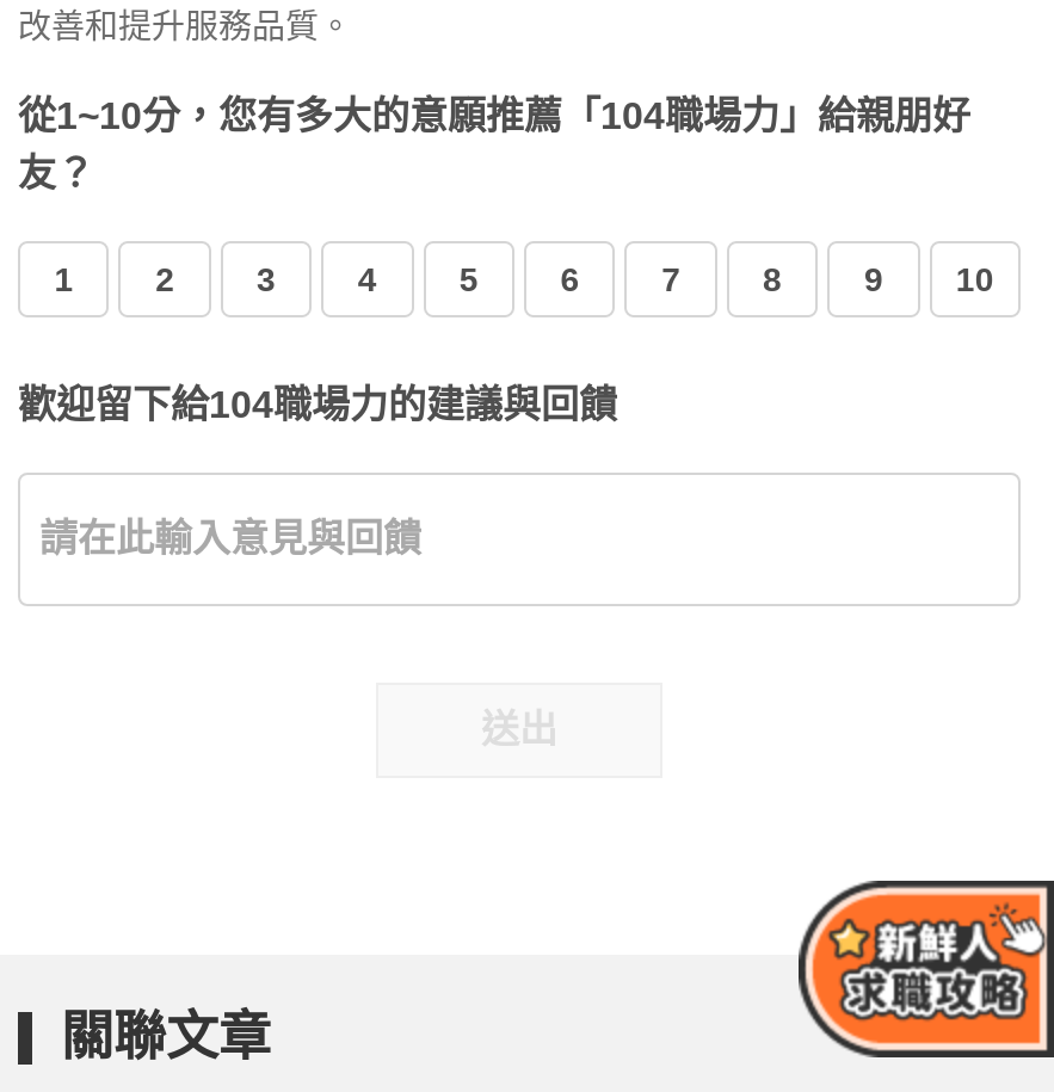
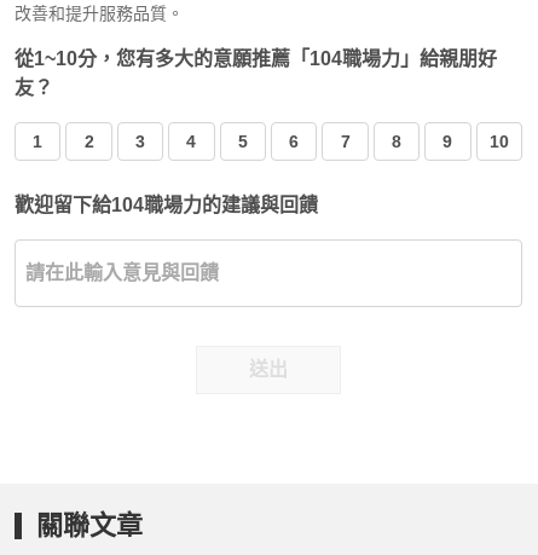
- [image]
